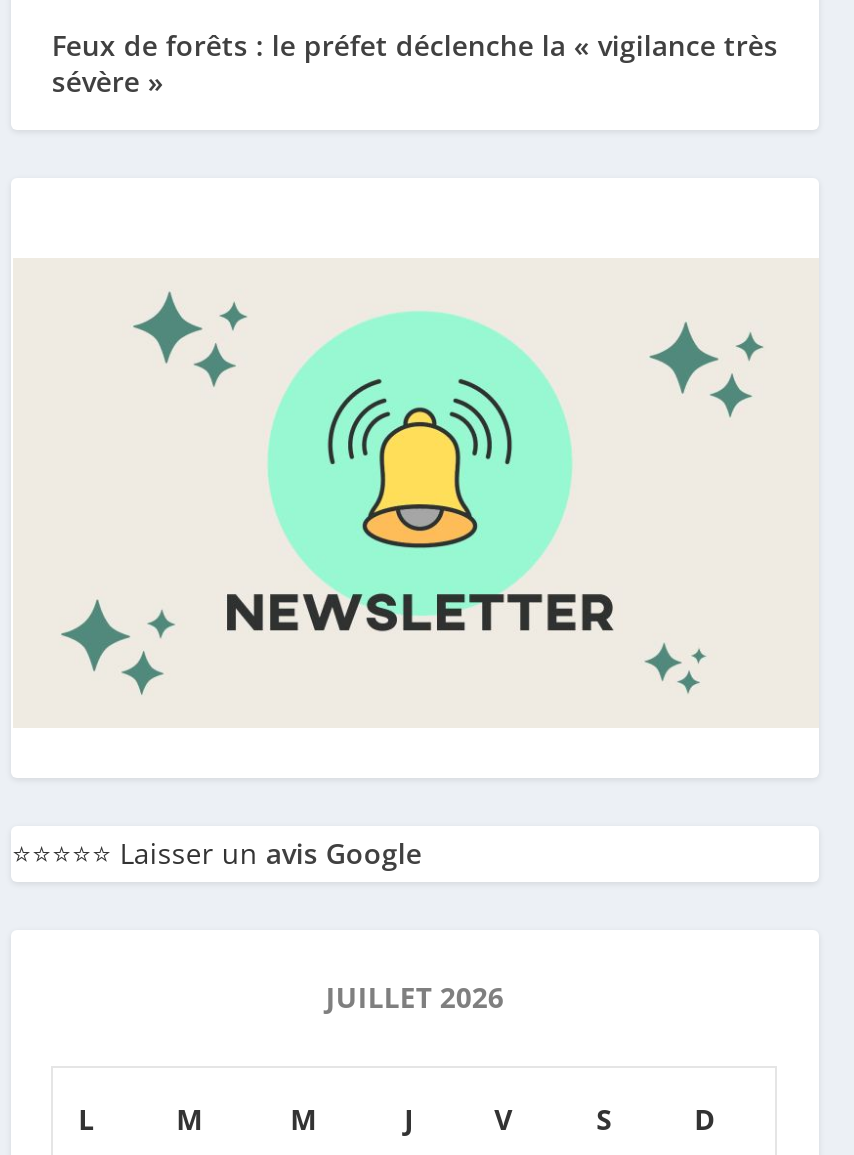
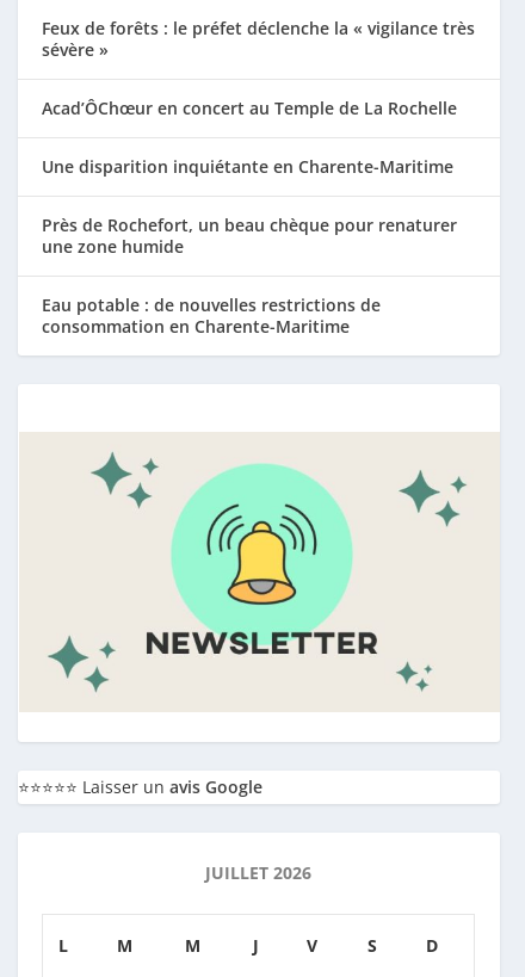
+ Acad’ÔChœur en concert au Temple de La Rochelle
+ Une disparition inquiétante en Charente-Maritime
+ Près de Rochefort, un beau chèque pour renaturer
+ une zone humide
+ Eau potable : de nouvelles restrictions de
+ consommation en Charente-Maritime
